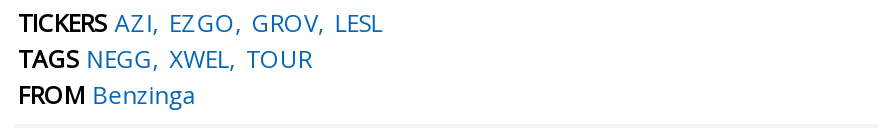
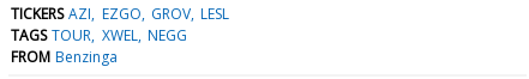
- TAGS NEGG XWEL TOUR
+ TAGS TOUR XWEL NEGG
